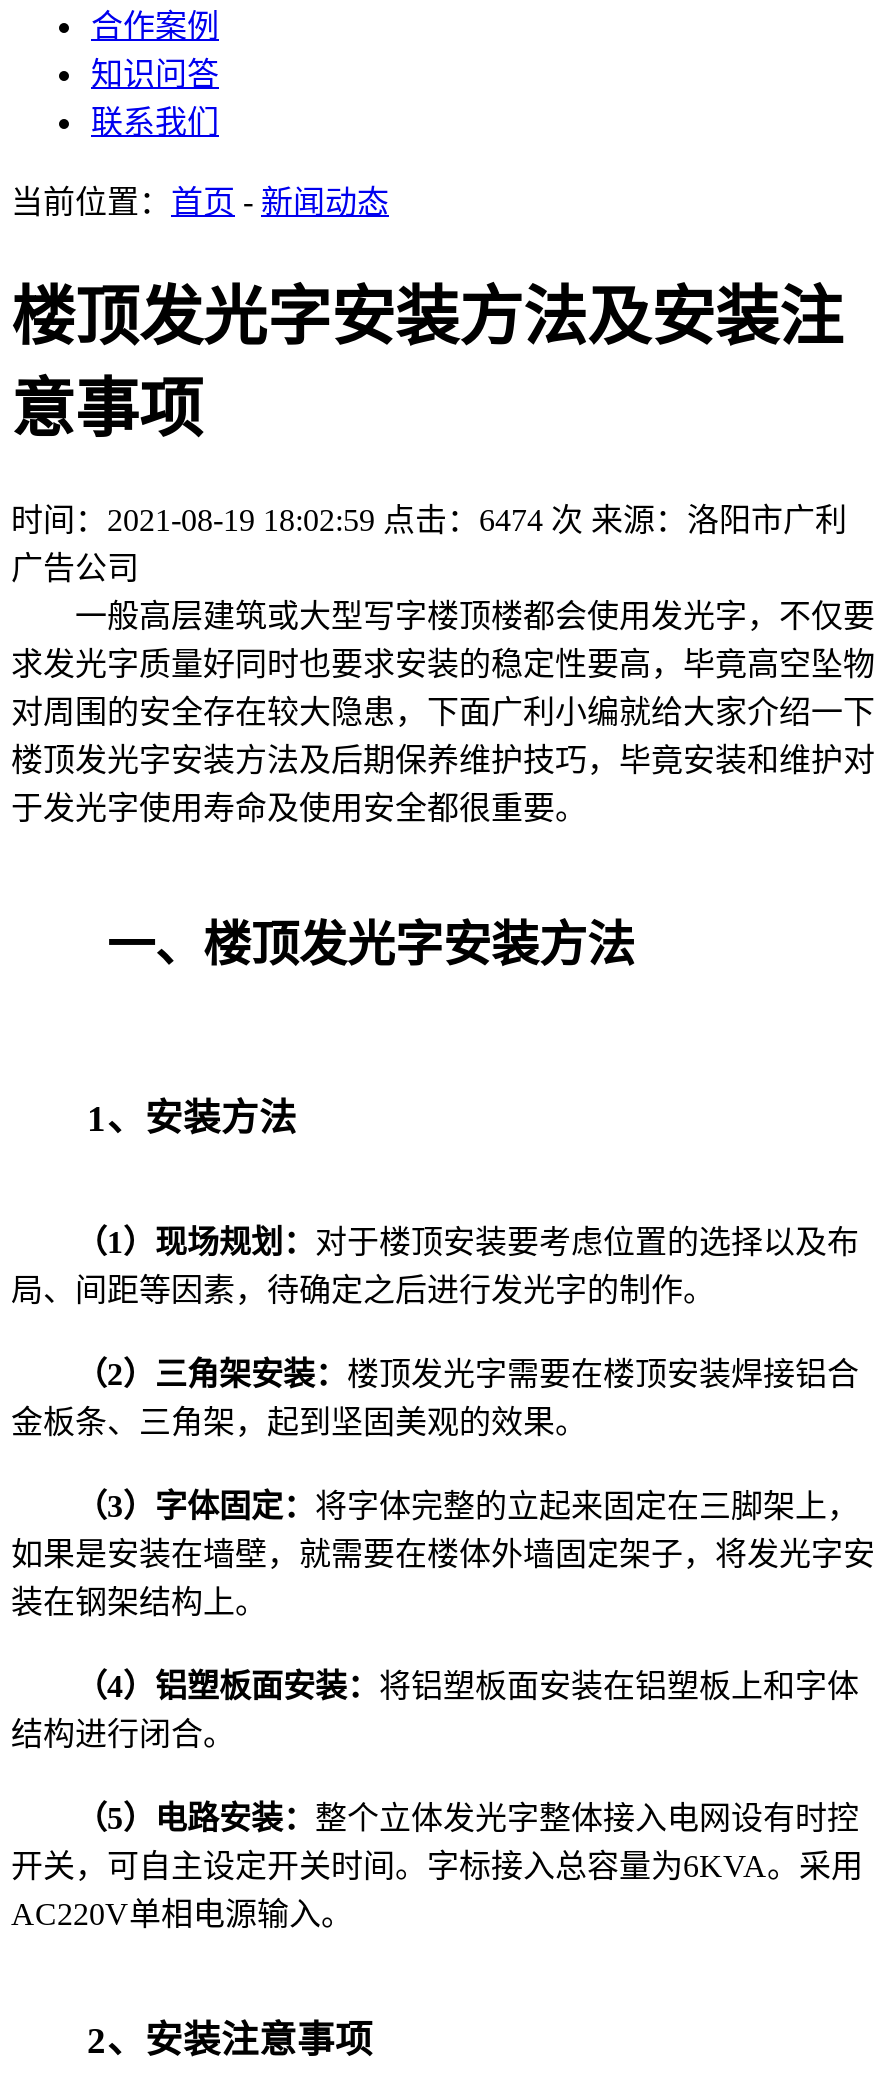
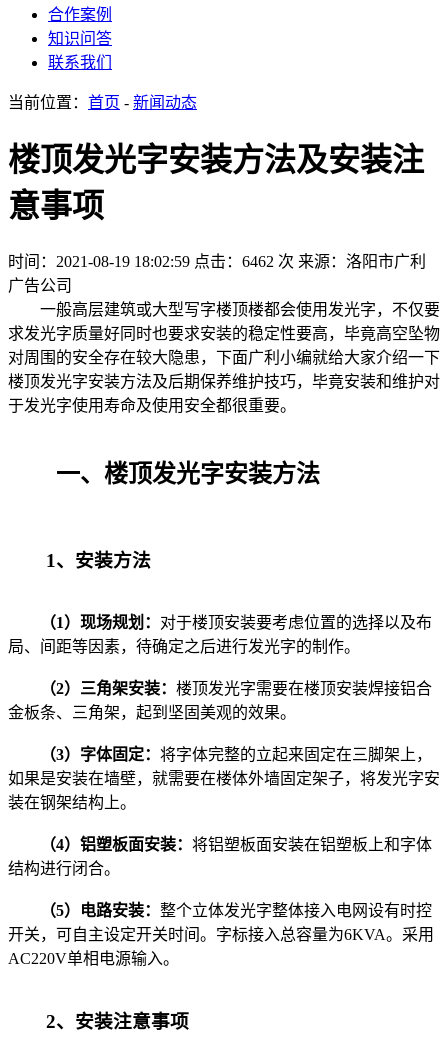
- 时间：2021-08-19 18:02:59 点击：6474 次 来源：洛阳市广利
+ 时间：2021-08-19 18:02:59 点击：6462 次 来源：洛阳市广利
